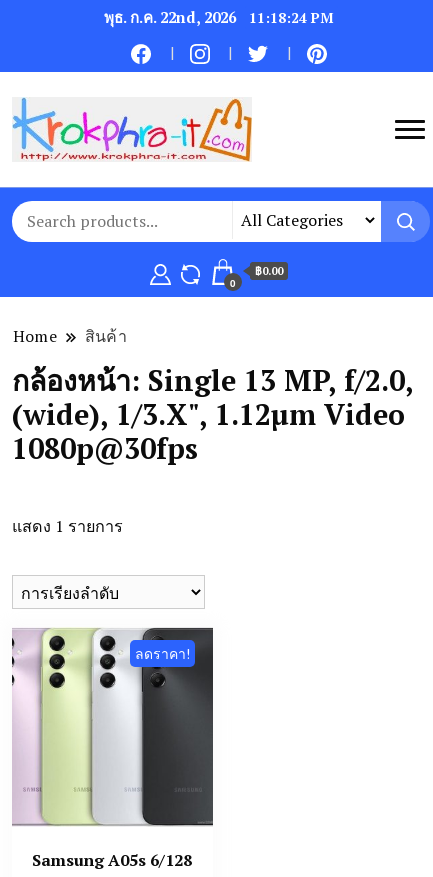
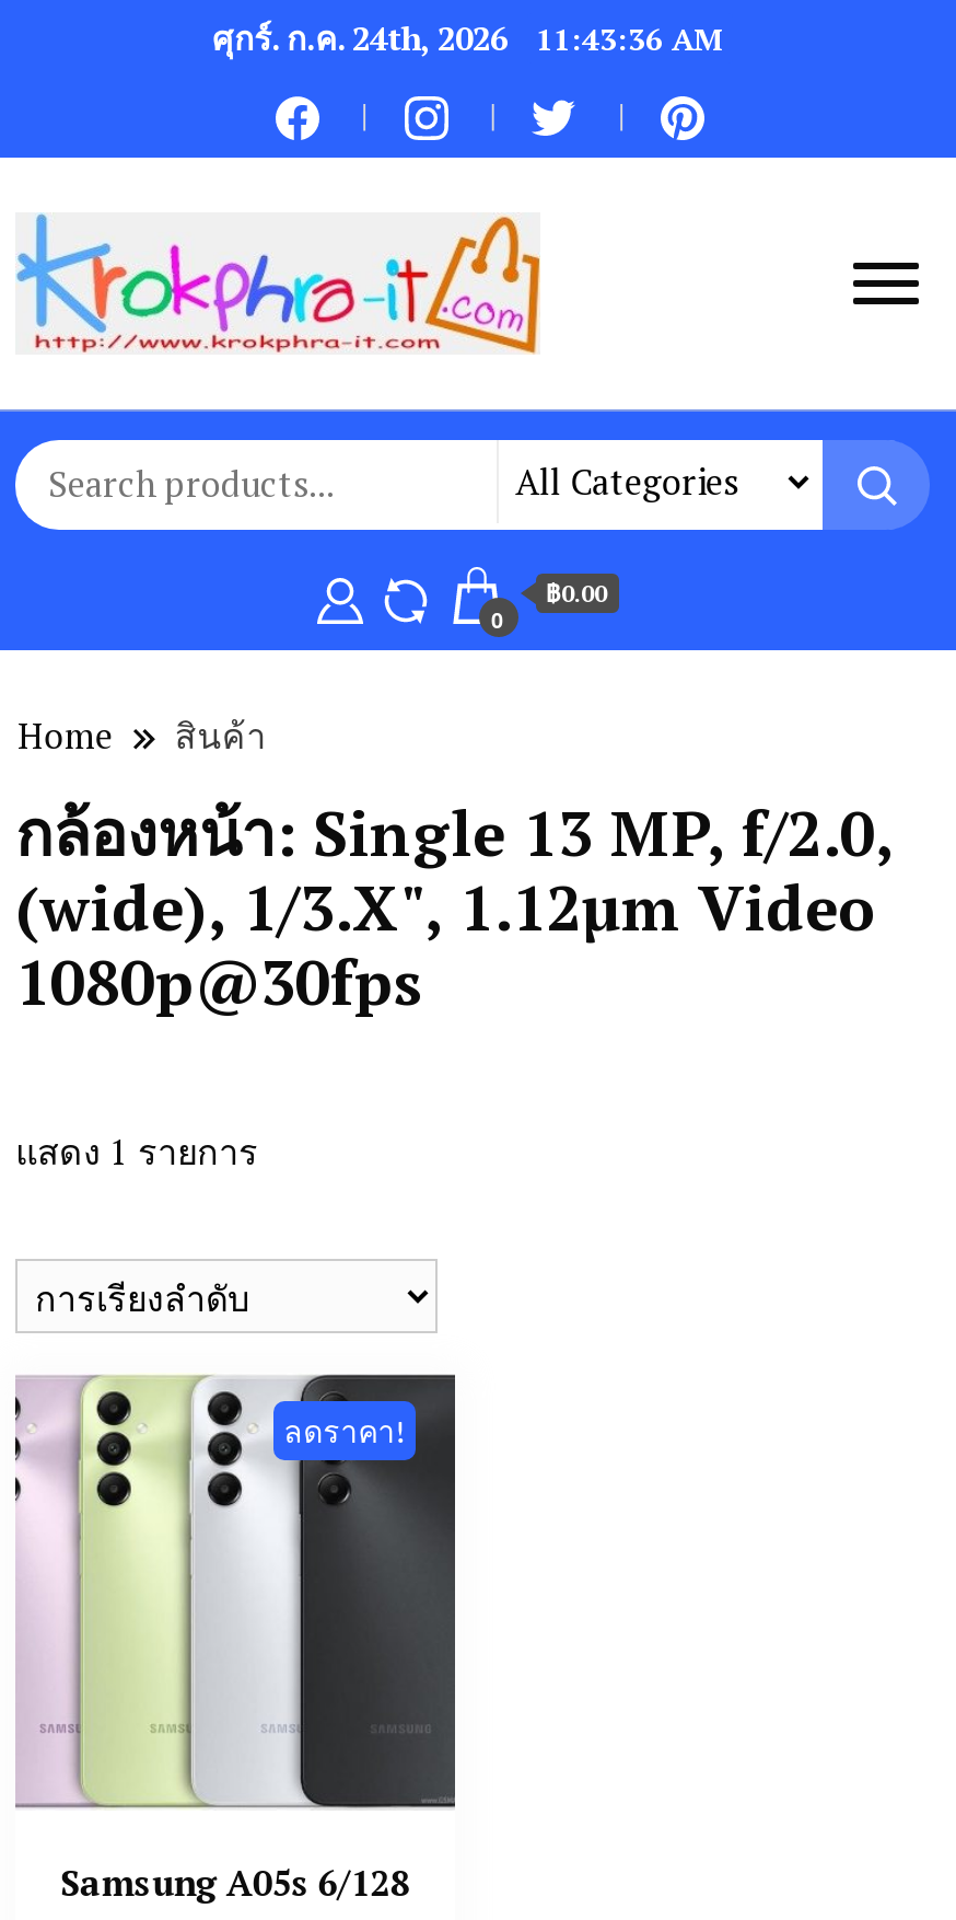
- พุธ. ก.ค. 22nd, 2026 11:18:24 PM
+ ศุกร์. ก.ค. 24th, 2026 11:43:36 AM
